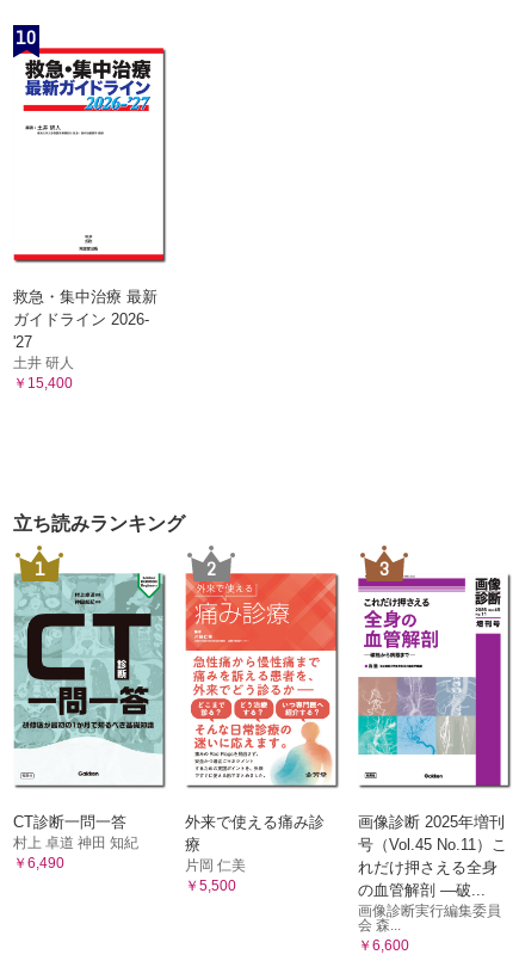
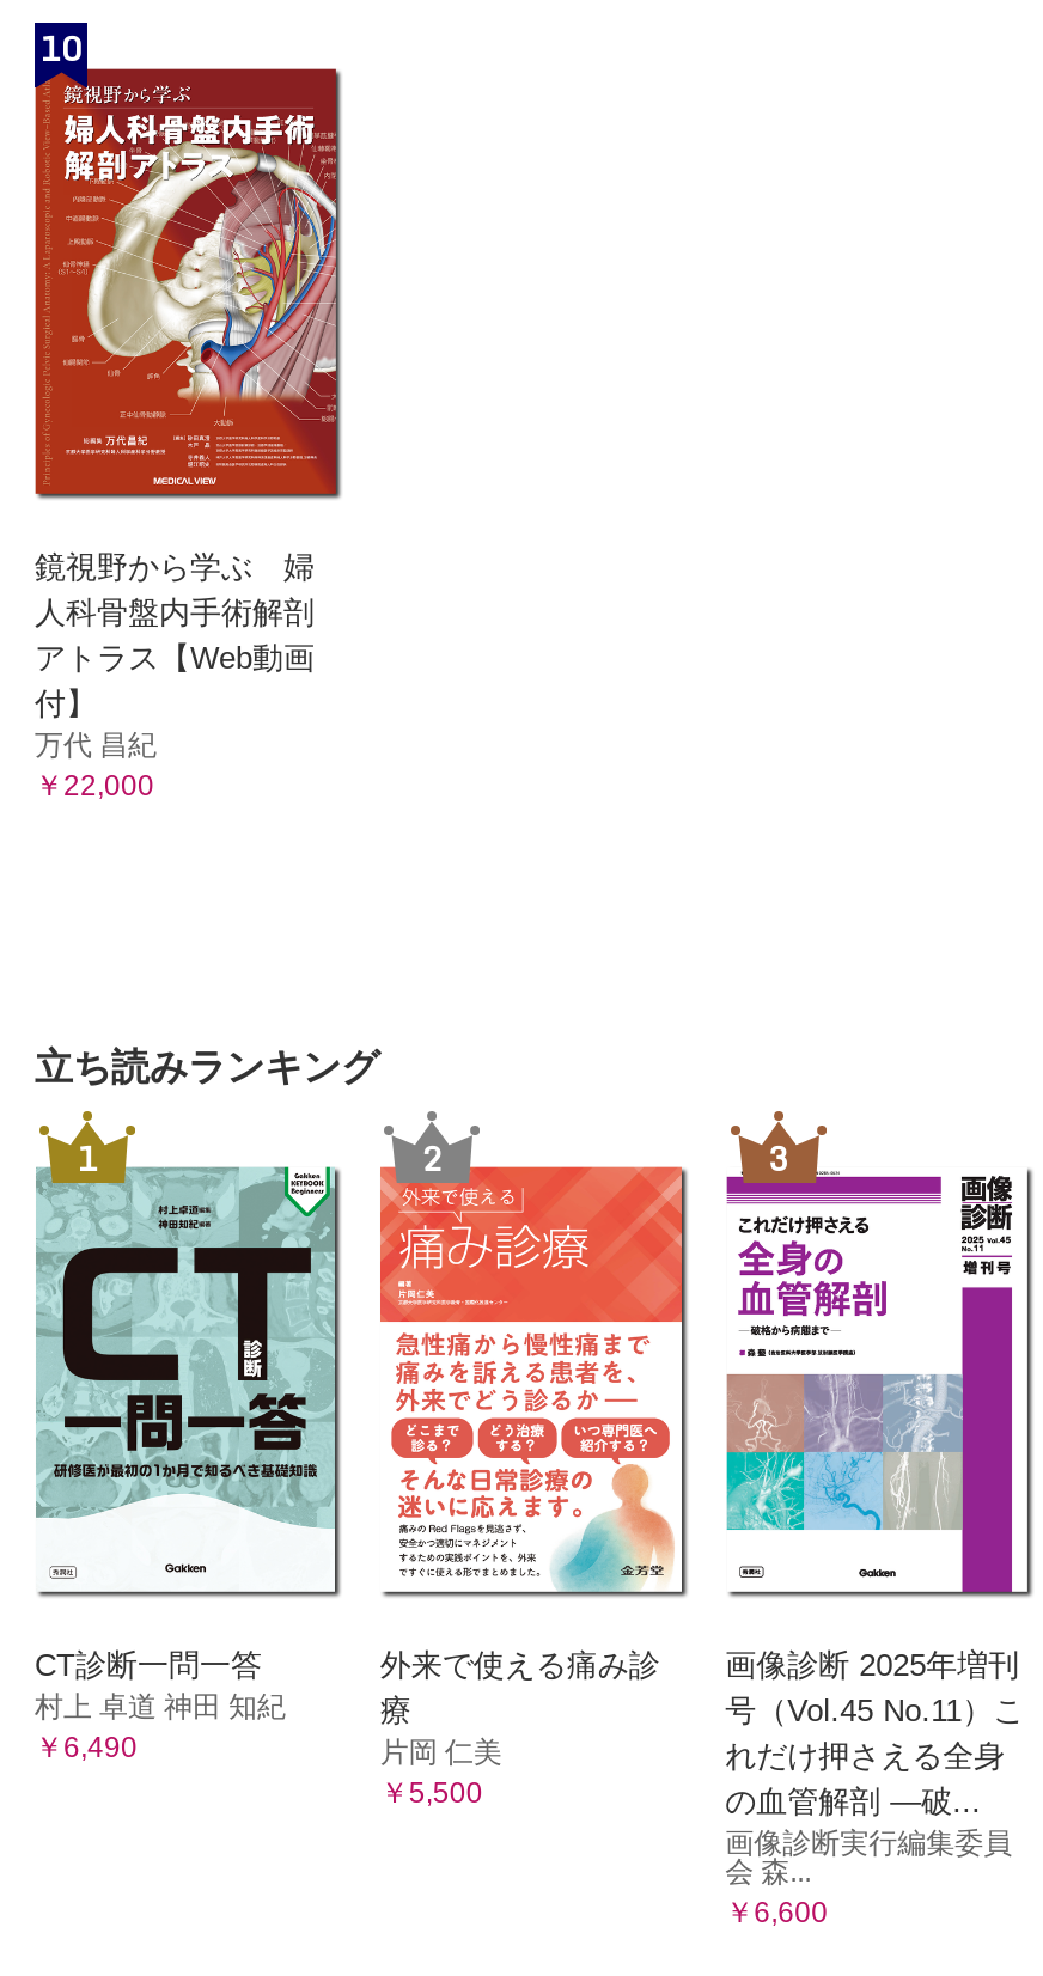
- [image]
- 救急・集中治療 最新
- ガイドライン 2026-
- '27
- 土井 研人
- ￥15,400
+ [image]
+ 鏡視野から学ぶ 婦
+ 人科骨盤内手術解剖
+ アトラス【Web動画
+ 付】
+ 万代 昌紀
+ ￥22,000
